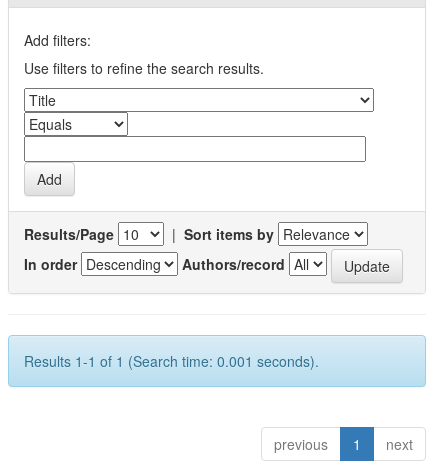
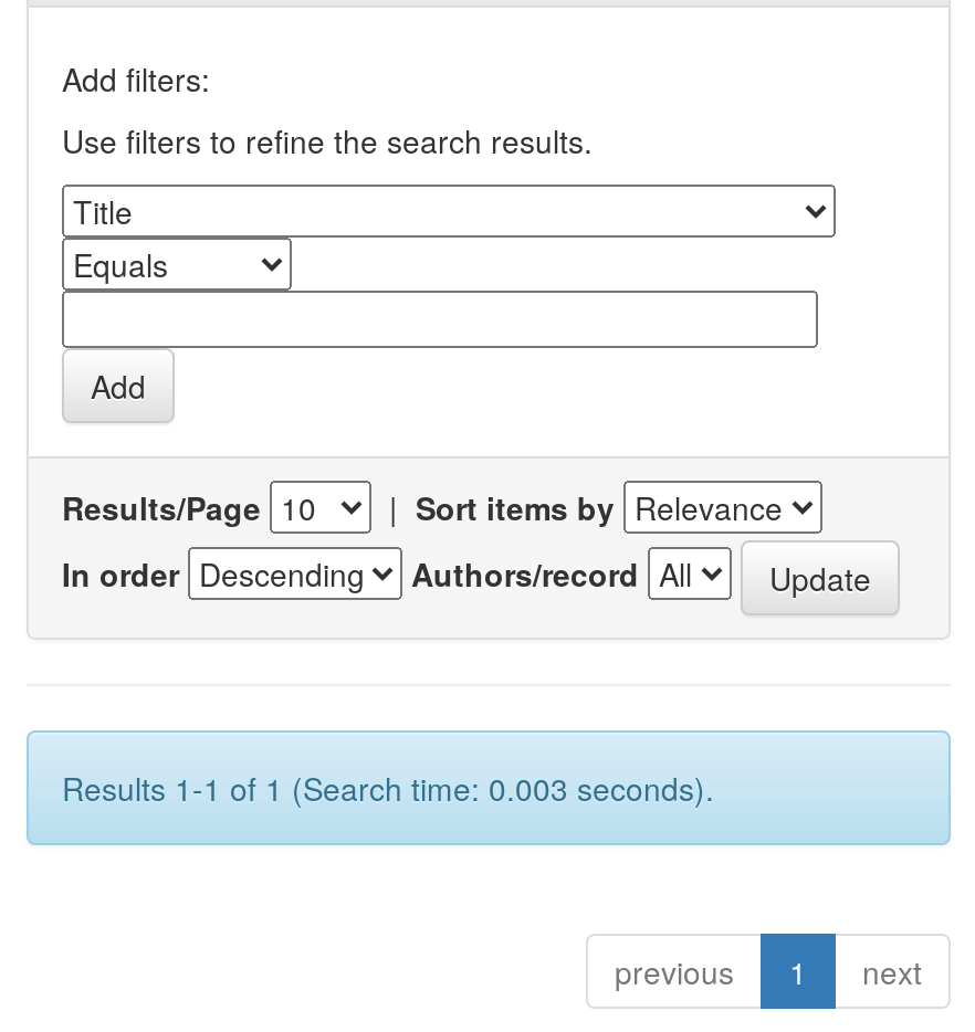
- Results 1-1 of 1 (Search time: 0.001 seconds).
+ Results 1-1 of 1 (Search time: 0.003 seconds).
